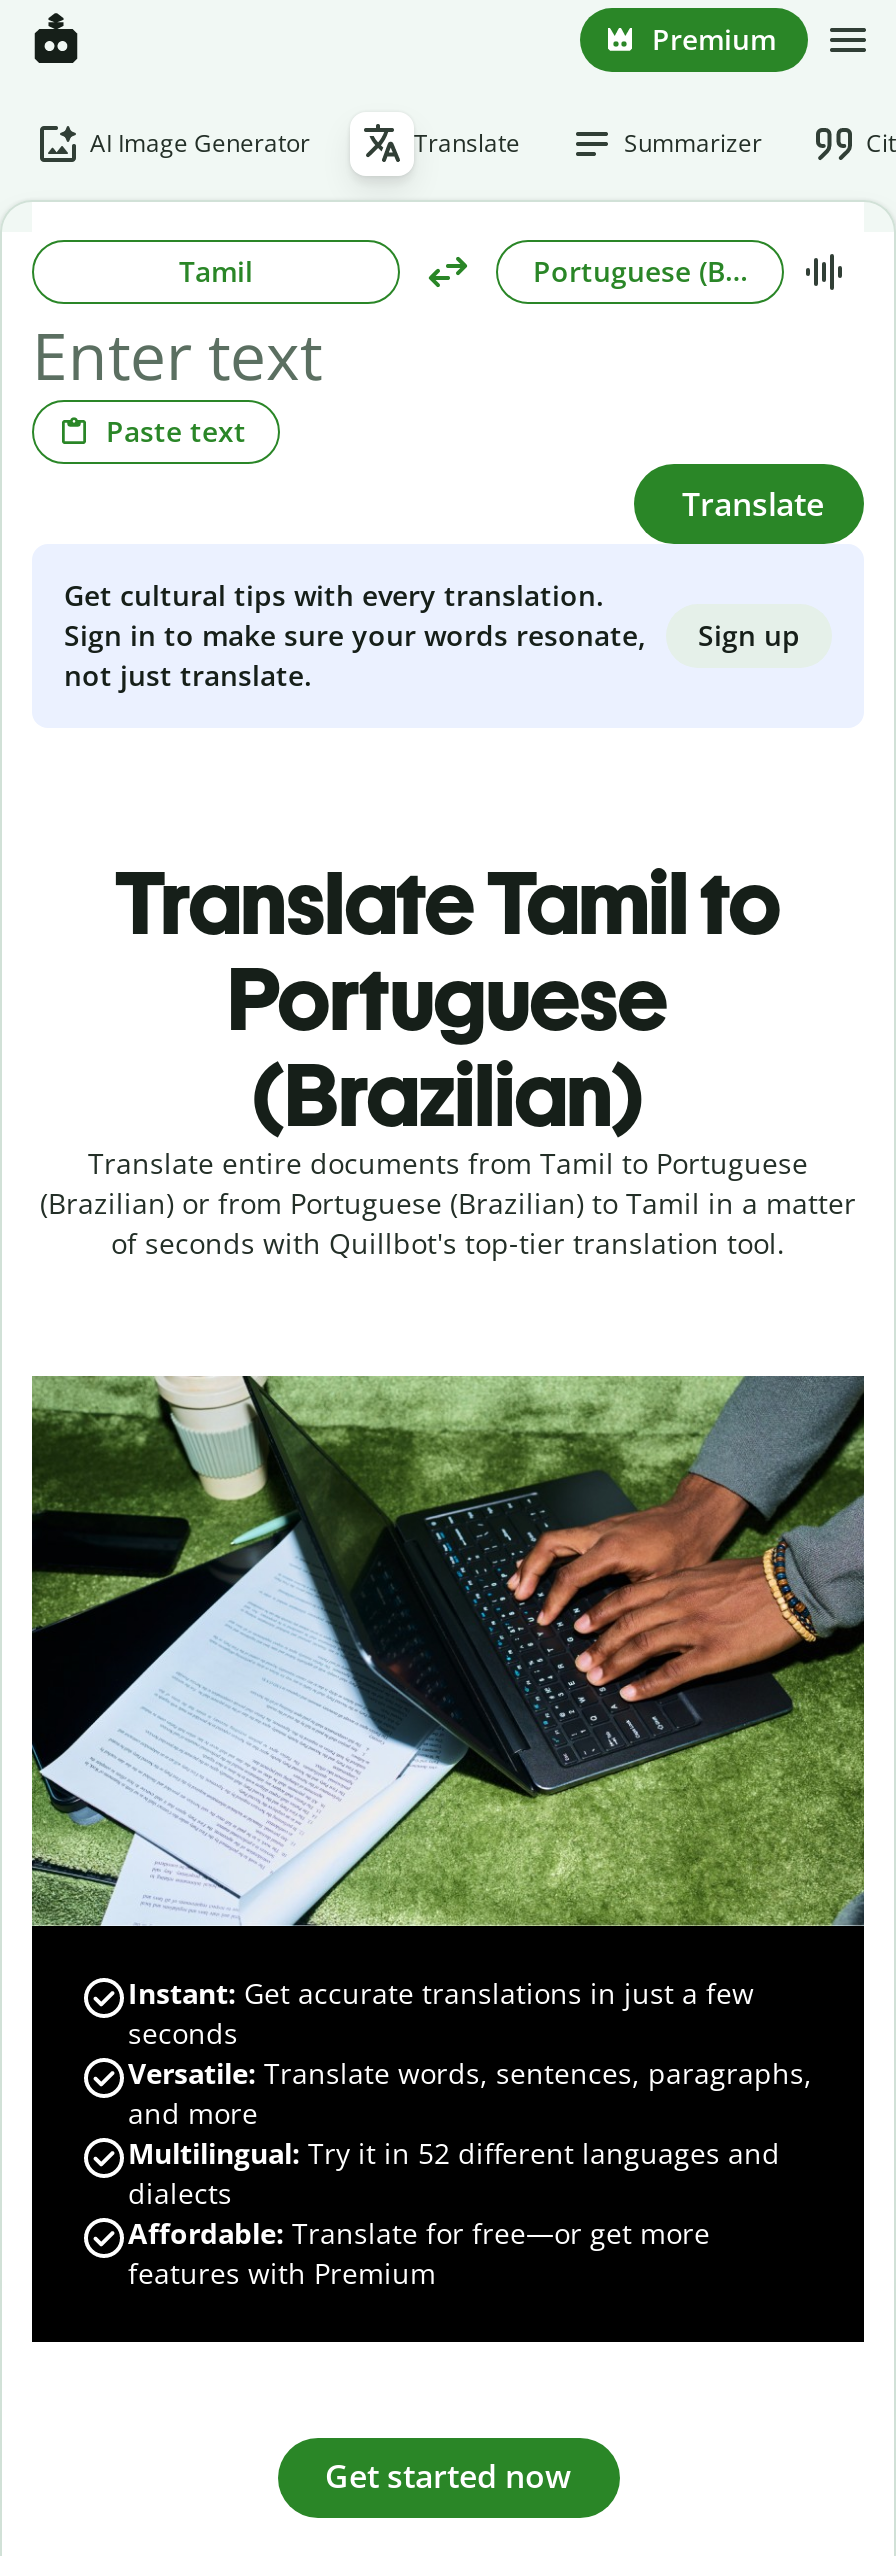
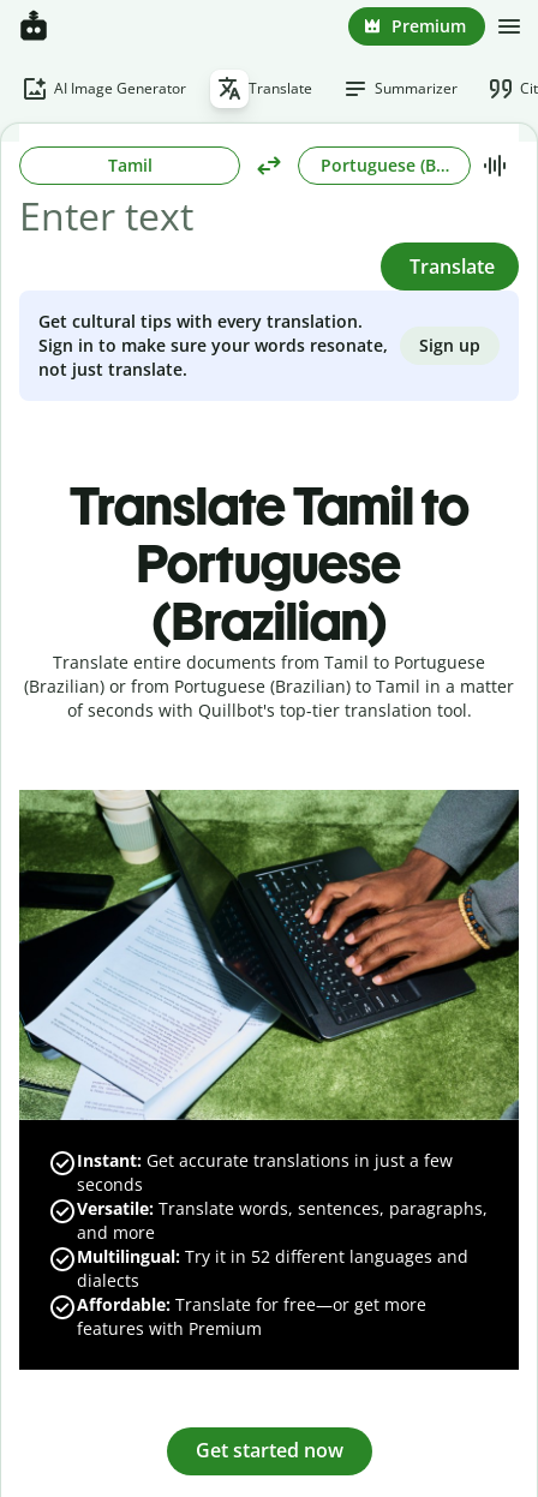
- Paste text
